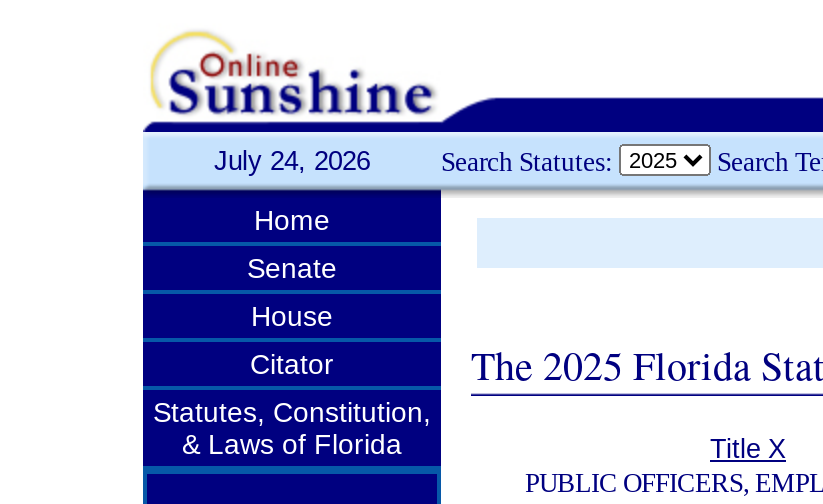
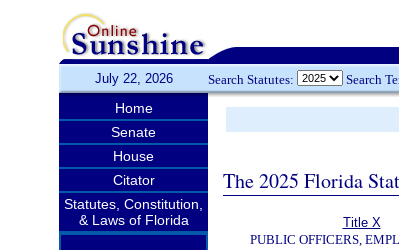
- July 24, 2026
+ July 22, 2026
